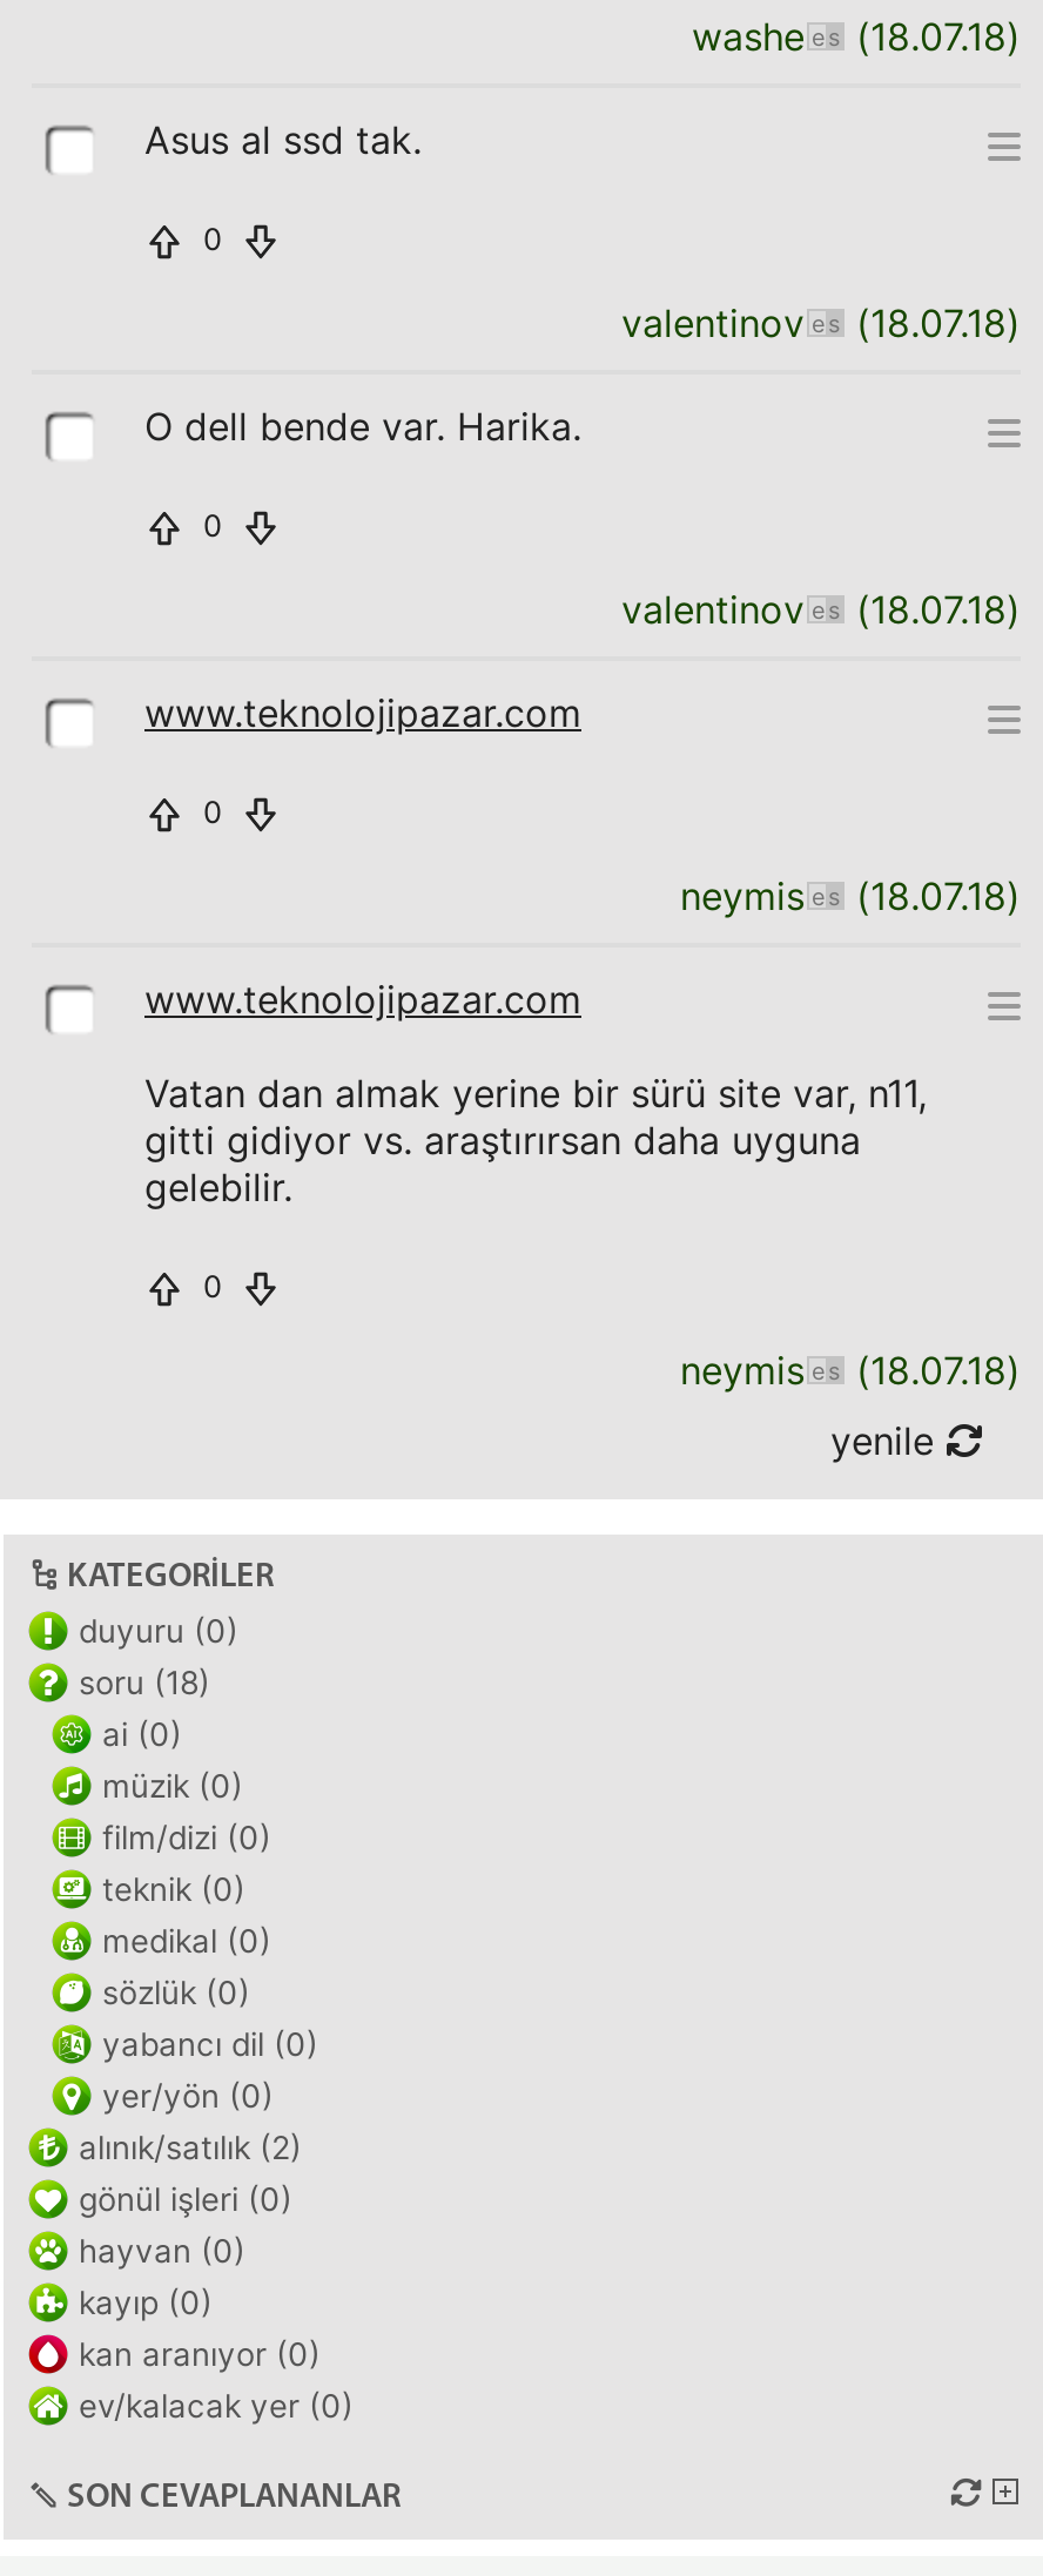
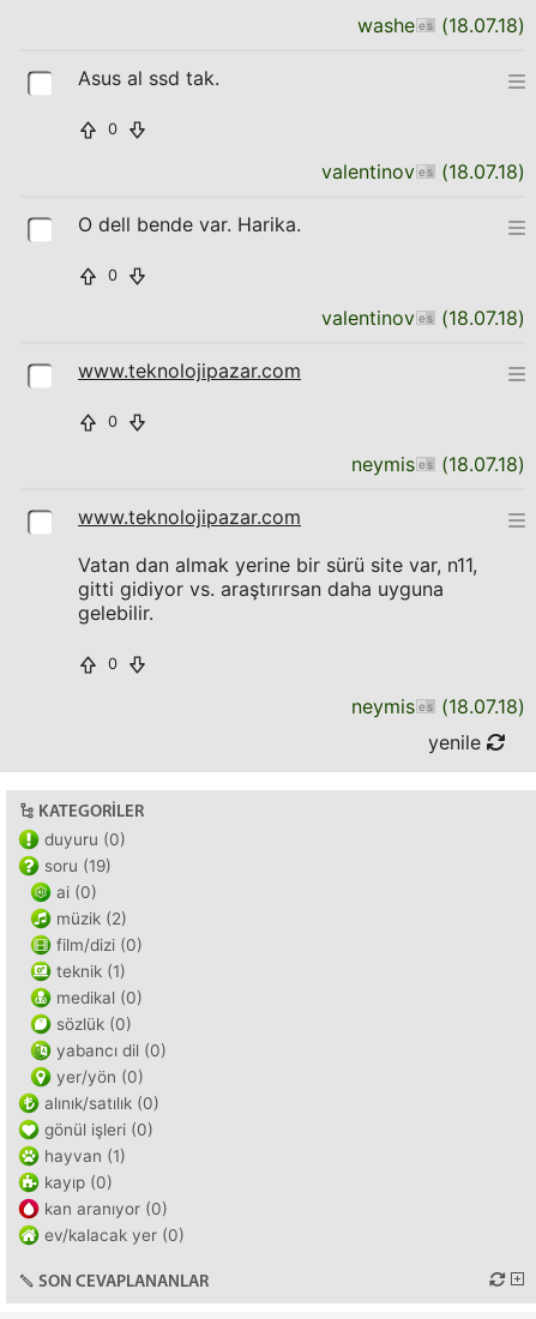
- soru (18)
+ soru (19)

- müzik (0)
+ müzik (2)

- teknik (0)
+ teknik (1)

- alınık/satılık (2)
+ alınık/satılık (0)

- hayvan (0)
+ hayvan (1)
